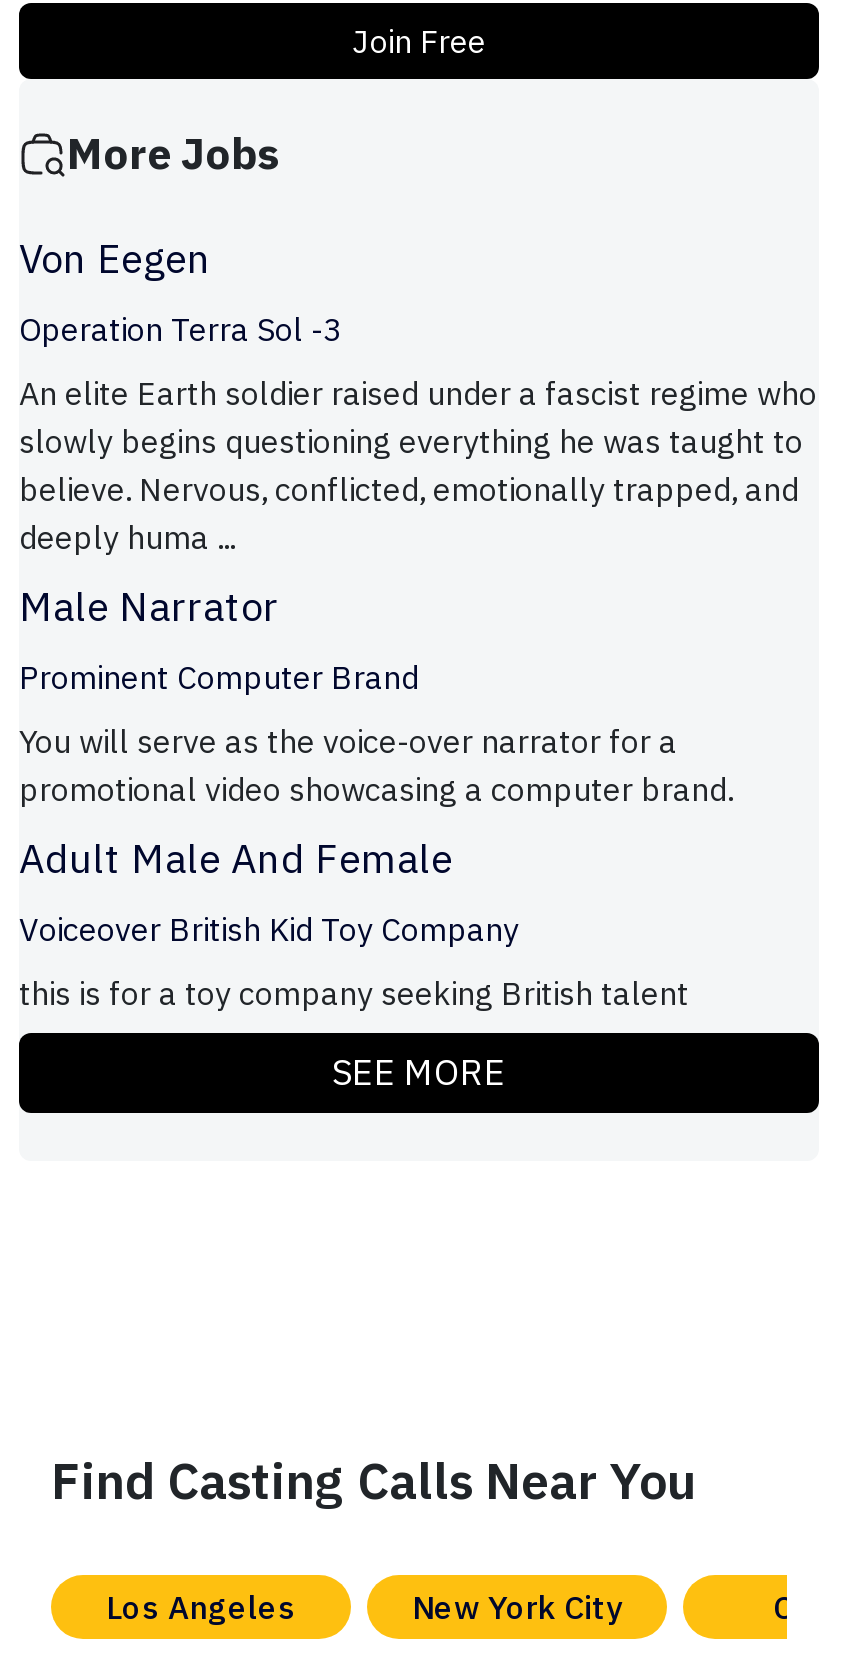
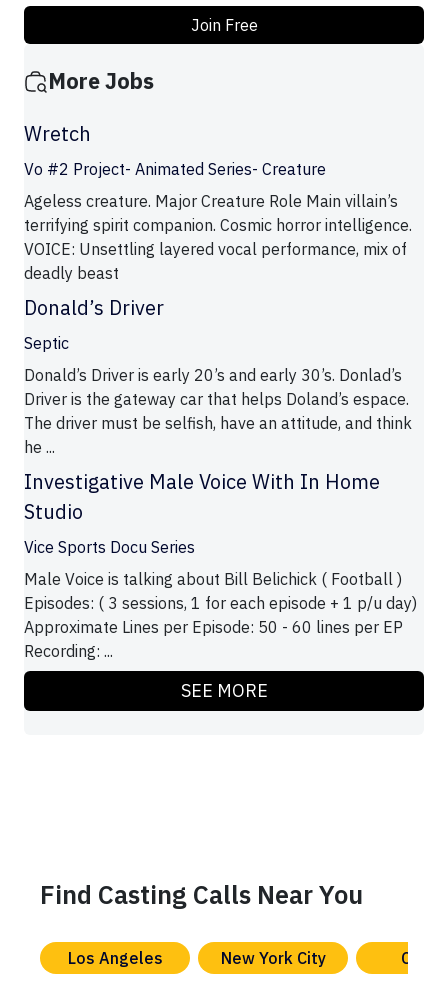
- Von Eegen
- Operation Terra Sol -3
+ Wretch
+ Vo #2 Project- Animated Series- Creature

- An elite Earth soldier raised under a fascist regime who
- slowly begins questioning everything he was taught to
- believe. Nervous, conflicted, emotionally trapped, and
- deeply huma ...
- Male Narrator
- Prominent Computer Brand
+ Ageless creature. Major Creature Role Main villain’s
+ terrifying spirit companion. Cosmic horror intelligence.
+ VOICE: Unsettling layered vocal performance, mix of
+ deadly beast
+ Donald’s Driver
+ Septic

- You will serve as the voice-over narrator for a
- promotional video showcasing a computer brand.
- Adult Male And Female
- Voiceover British Kid Toy Company
+ Donald’s Driver is early 20’s and early 30’s. Donlad’s
+ Driver is the gateway car that helps Doland’s espace.
+ The driver must be selfish, have an attitude, and think
+ he ...
+ Investigative Male Voice With In Home
+ Studio
+ Vice Sports Docu Series

- this is for a toy company seeking British talent
+ Male Voice is talking about Bill Belichick ( Football )
+ Episodes: ( 3 sessions, 1 for each episode + 1 p/u day)
+ Approximate Lines per Episode: 50 - 60 lines per EP
+ Recording: ...
